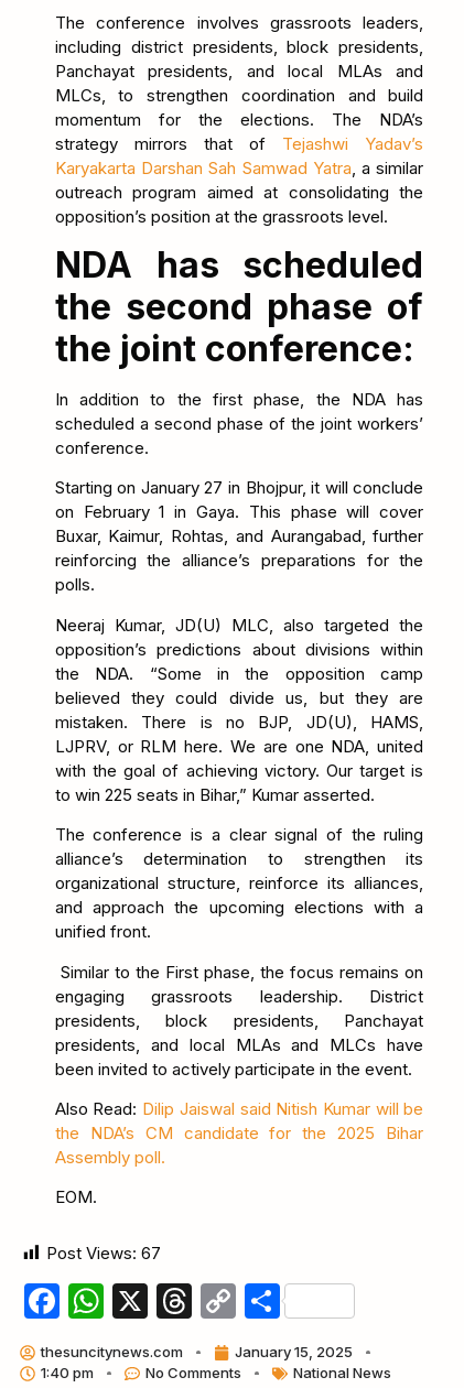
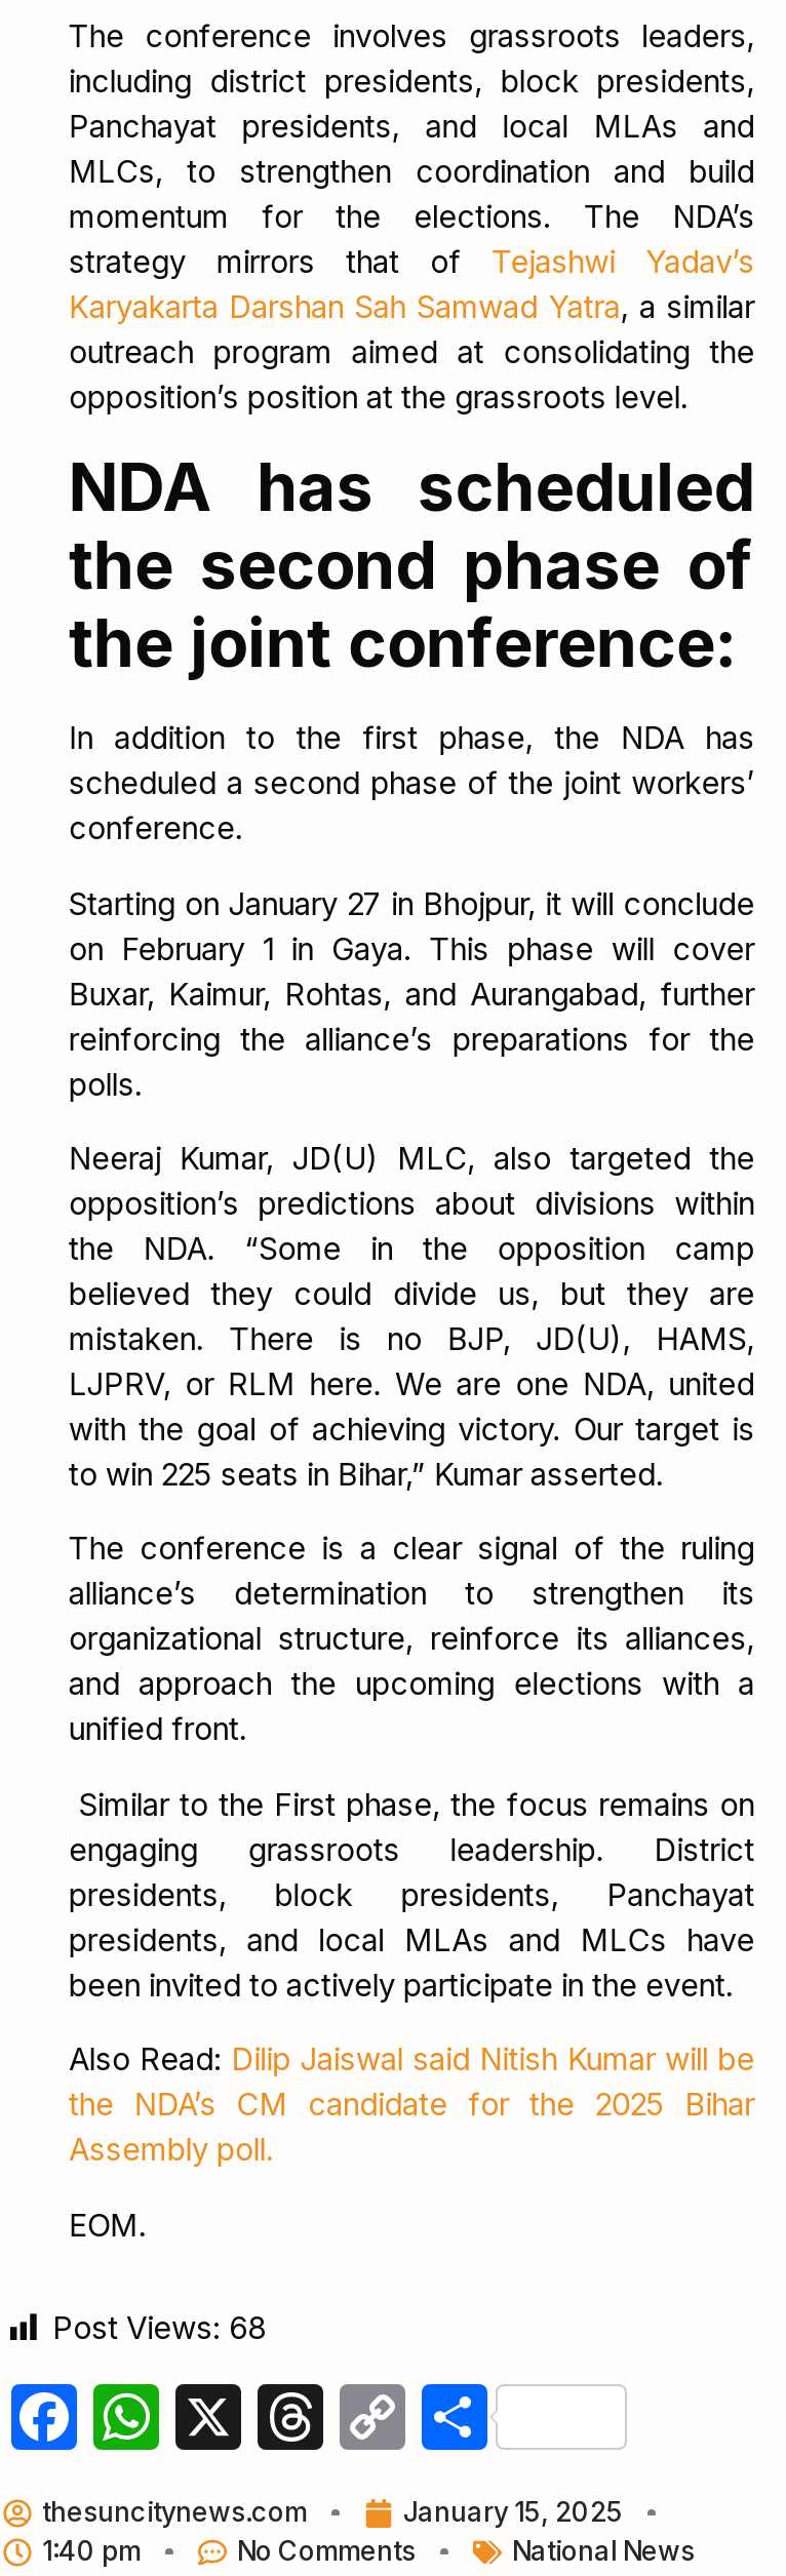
- Post Views: 67
+ Post Views: 68
